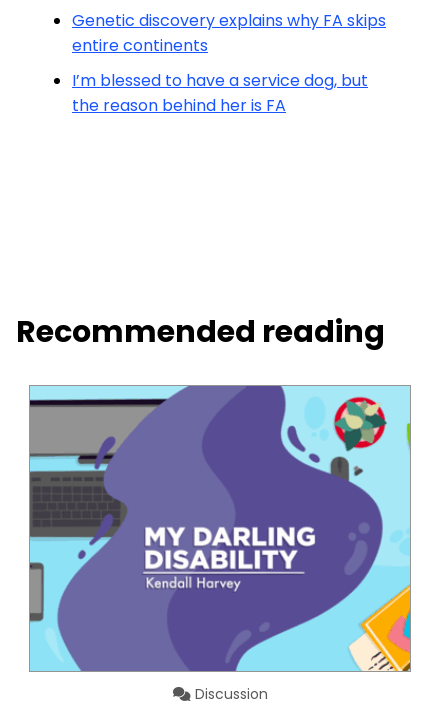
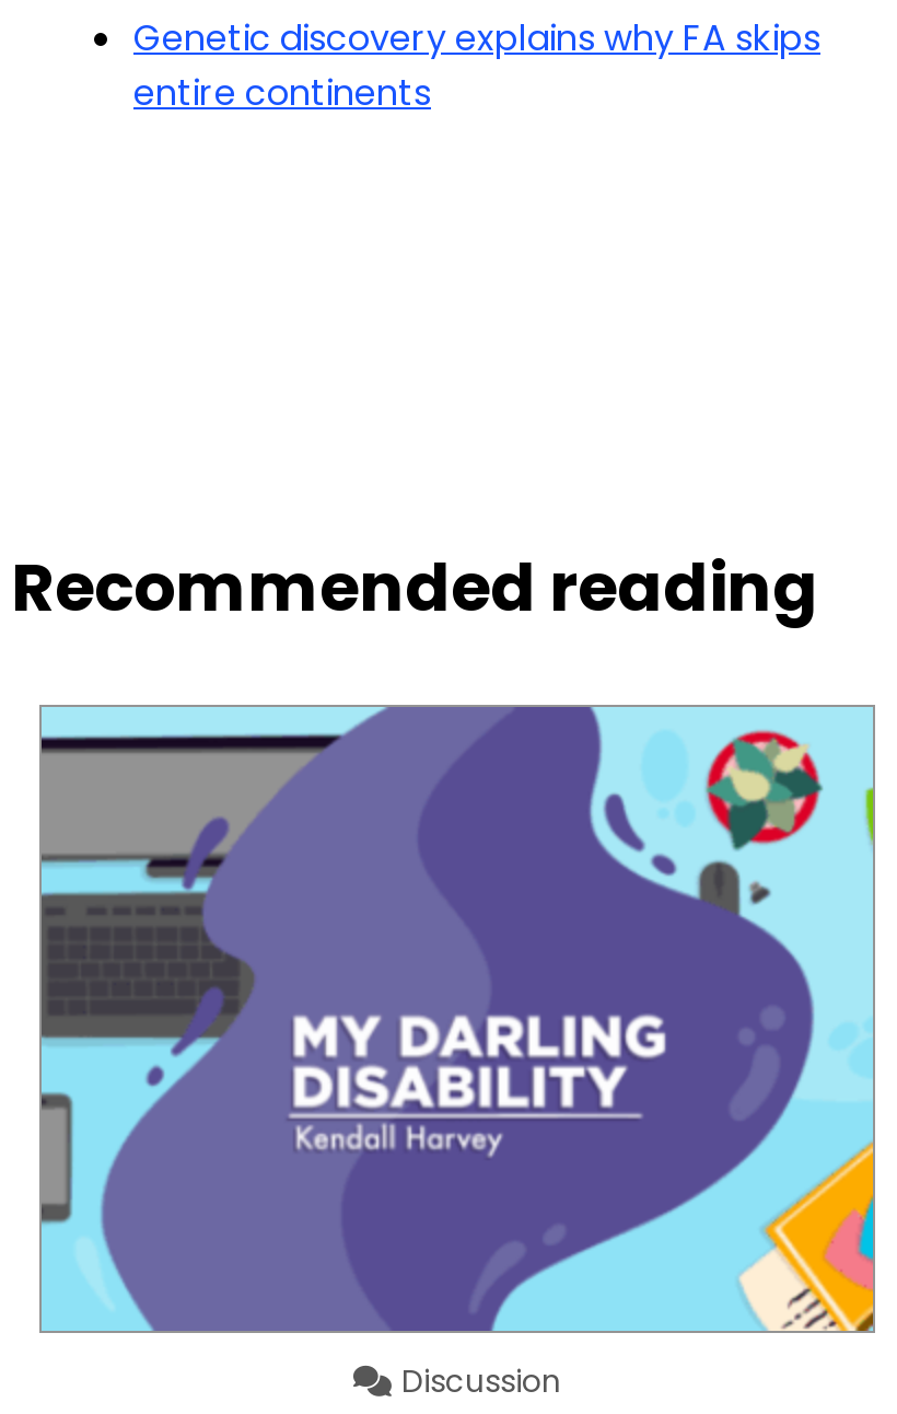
- I’m blessed to have a service dog, but
- the reason behind her is FA
